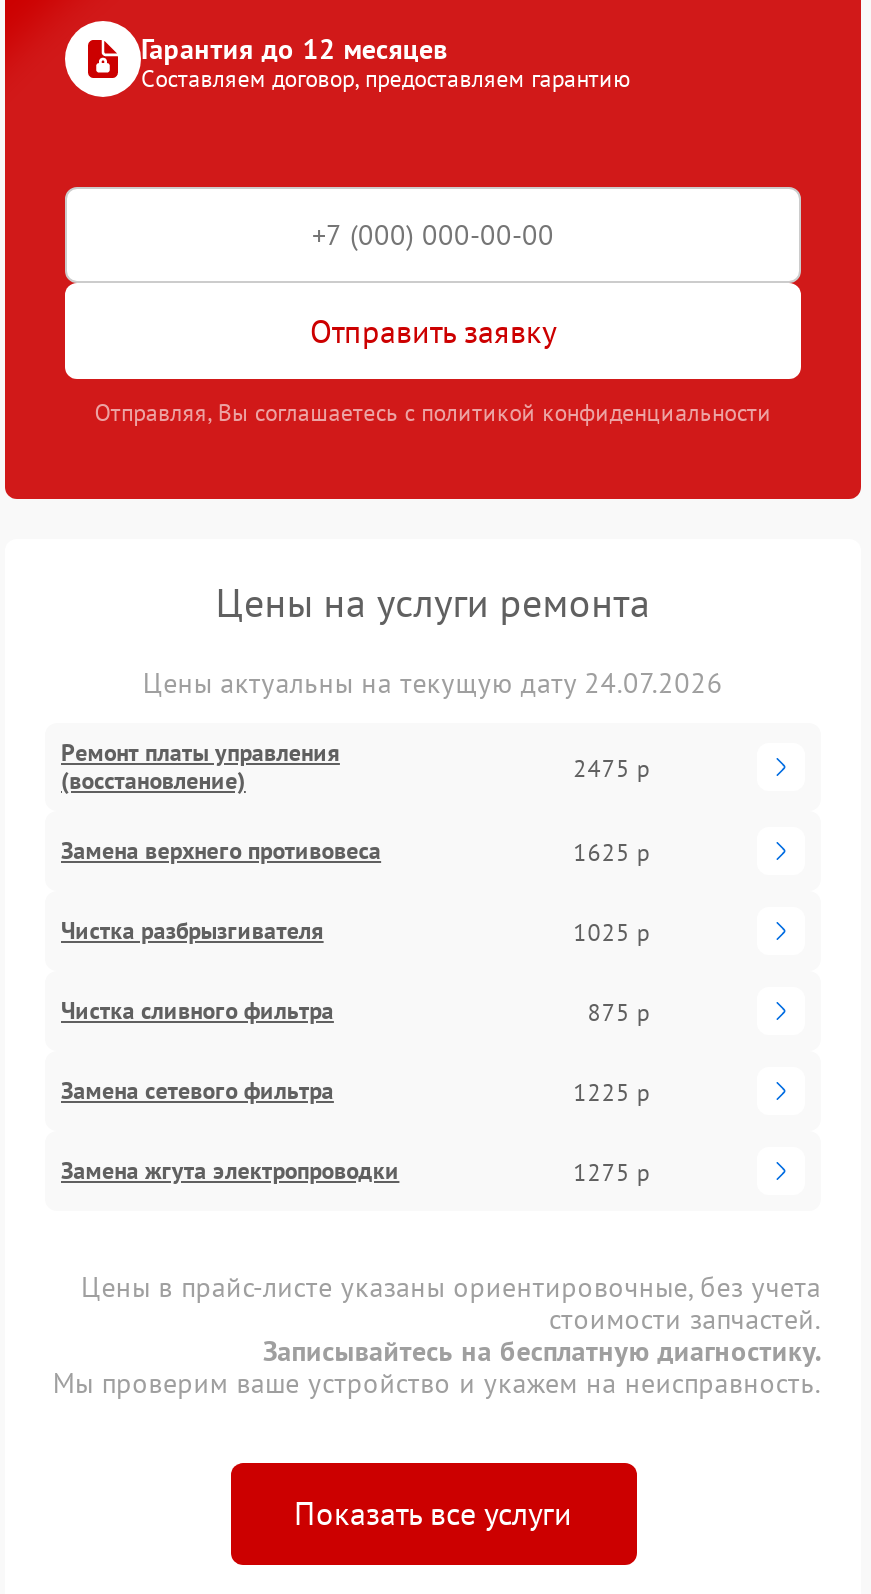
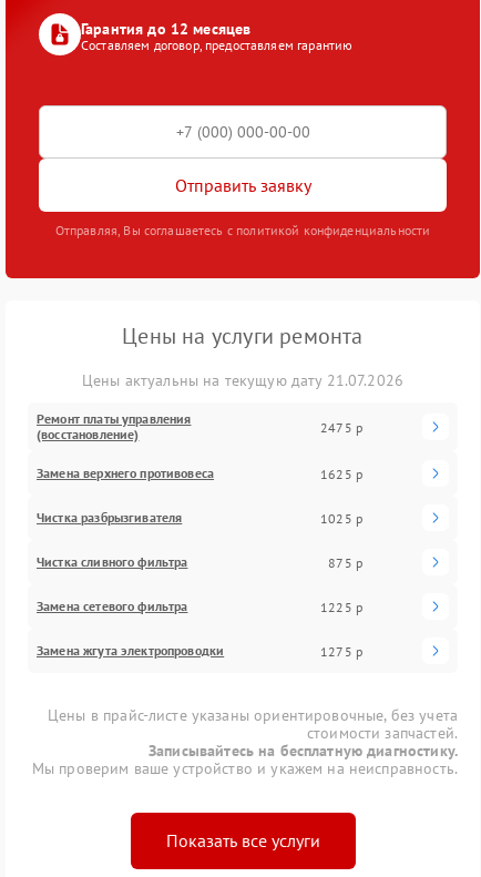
- Цены актуальны на текущую дату 24.07.2026
+ Цены актуальны на текущую дату 21.07.2026
